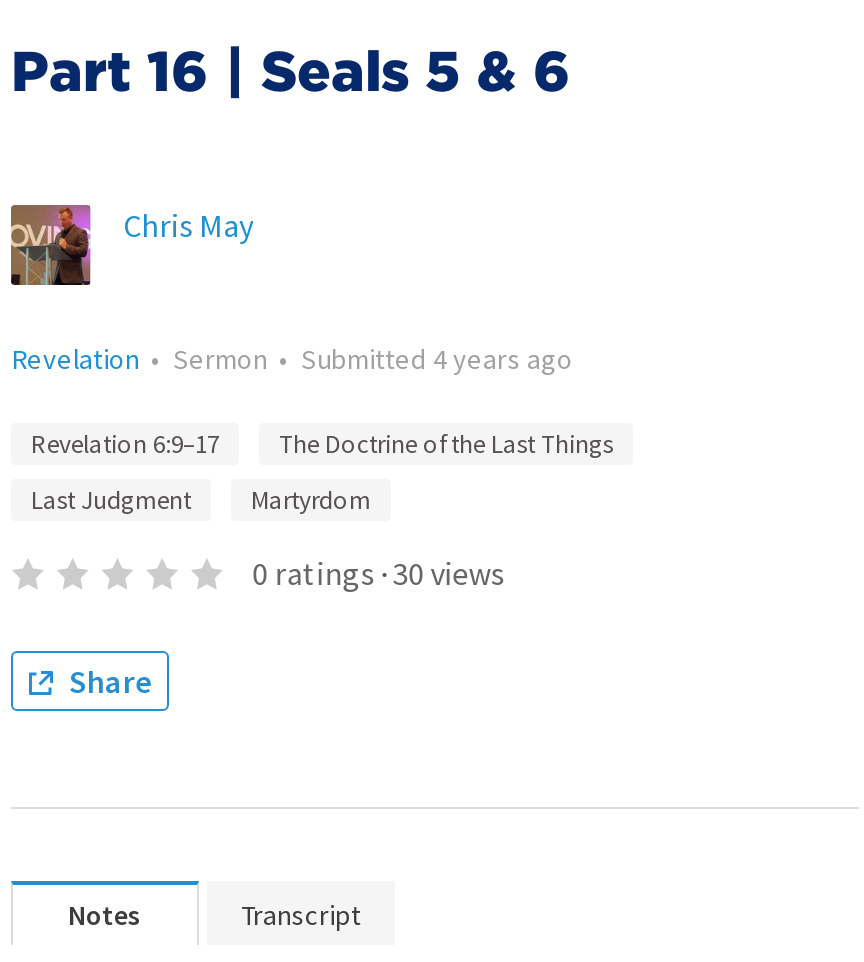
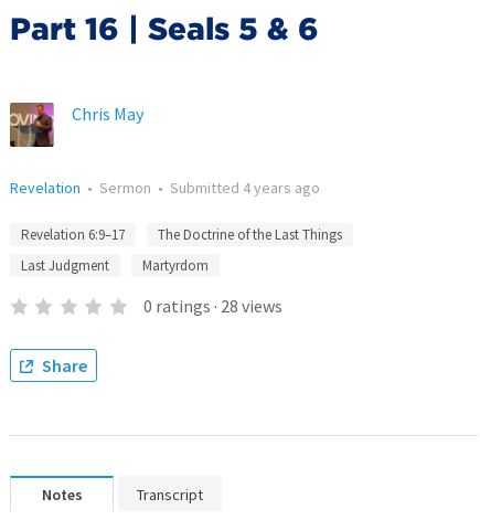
- 0 ratings · 30 views
+ 0 ratings · 28 views
